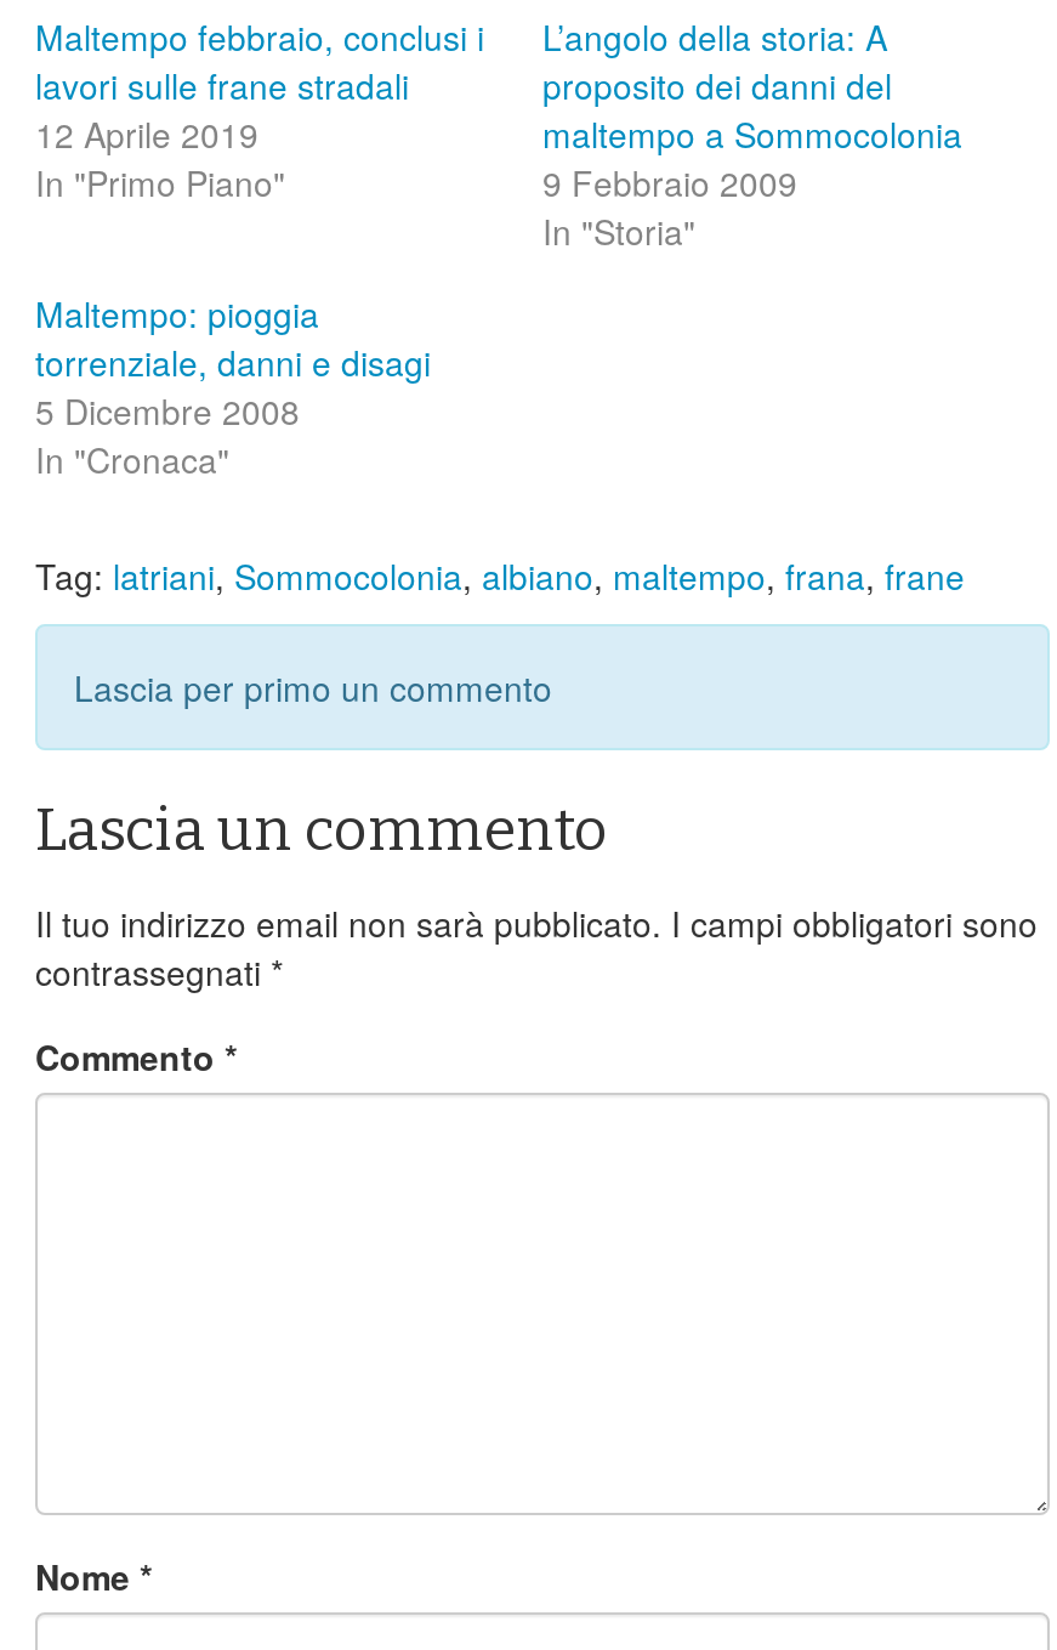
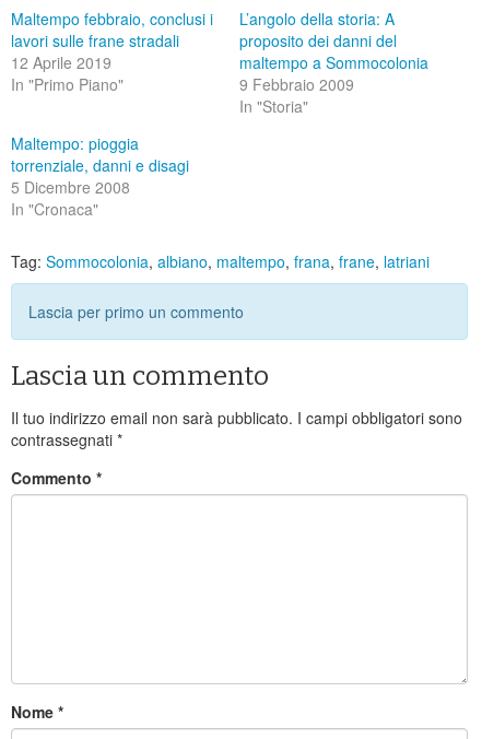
- Tag: latriani, Sommocolonia, albiano, maltempo, frana, frane
+ Tag: Sommocolonia, albiano, maltempo, frana, frane, latriani
